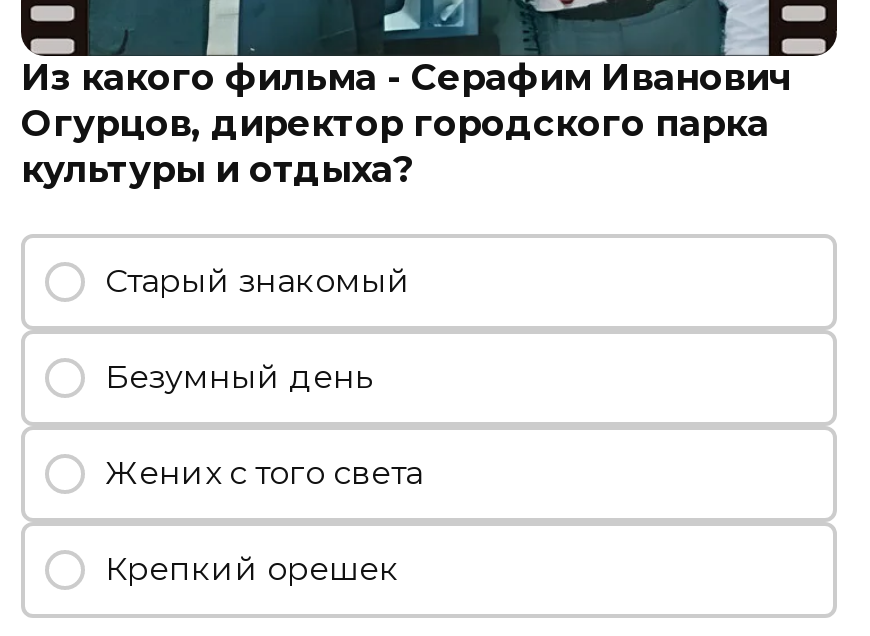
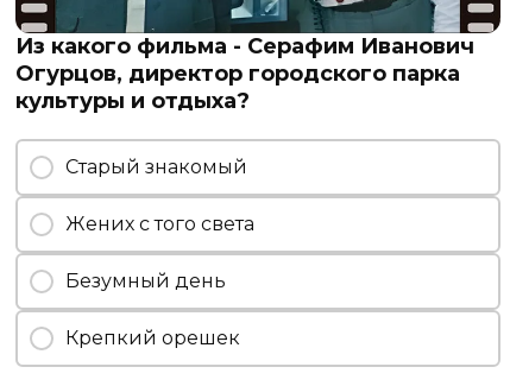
moved down: Безумный день

moved up: Жених с того света
